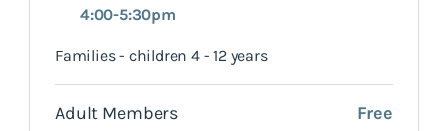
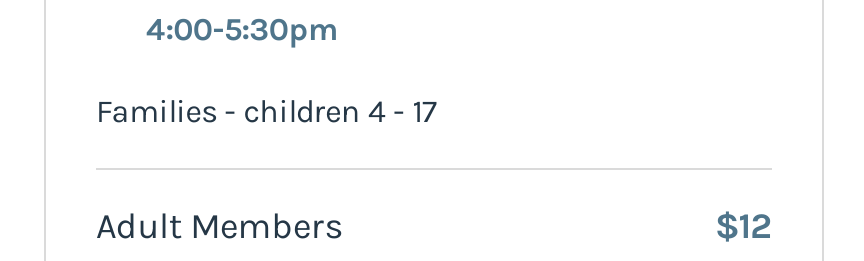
- Families - children 4 - 12 years
+ Families - children 4 - 17

- Free
+ $12
